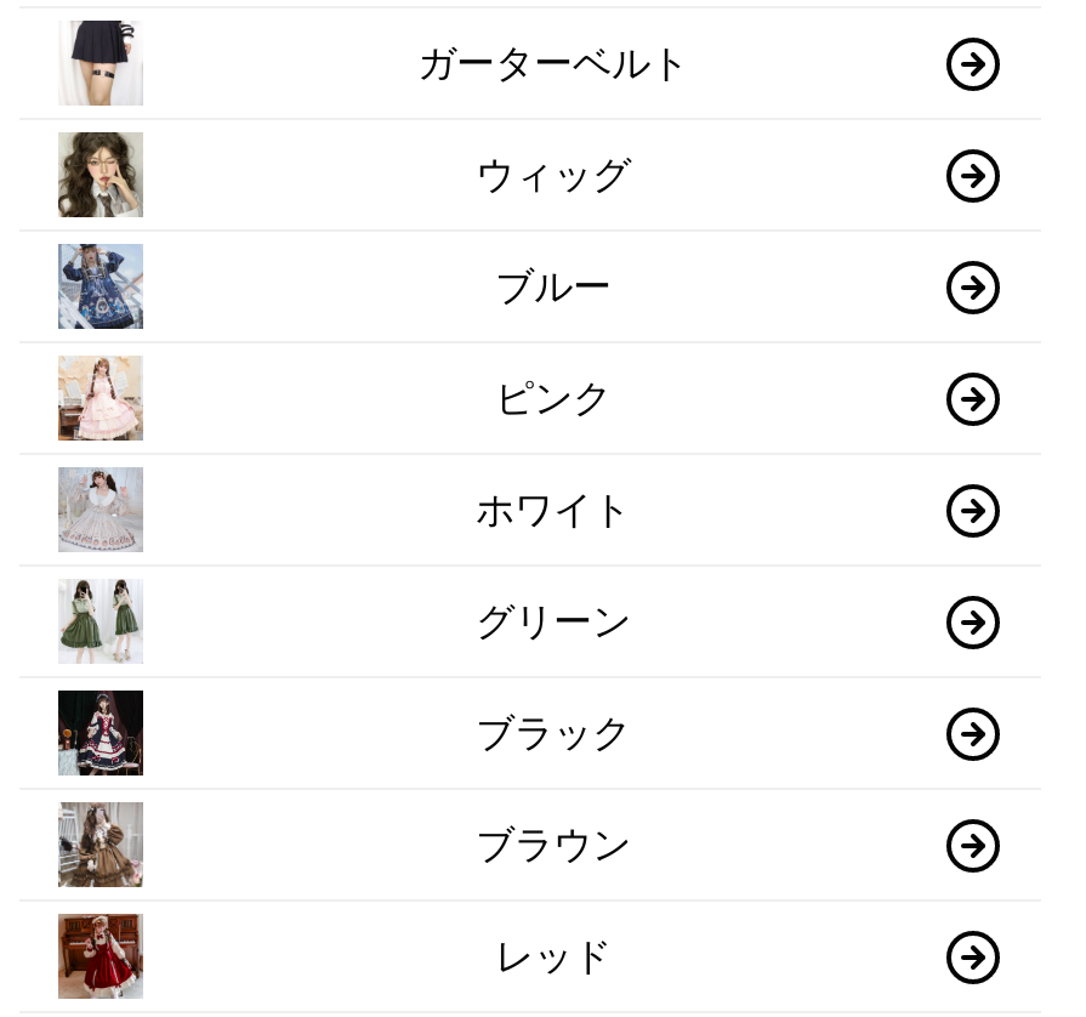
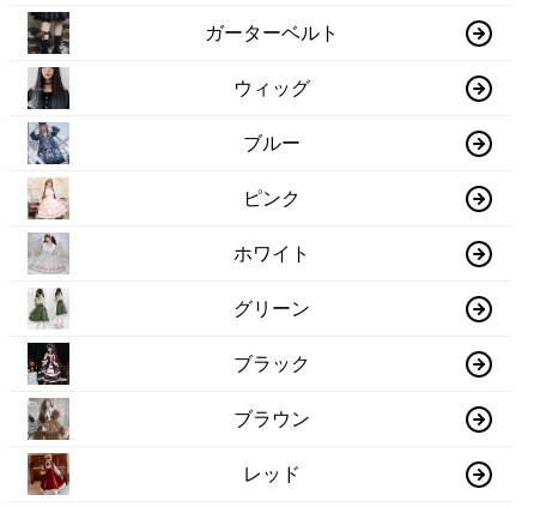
- [image]
+ [image]

- [image]
+ [image]
